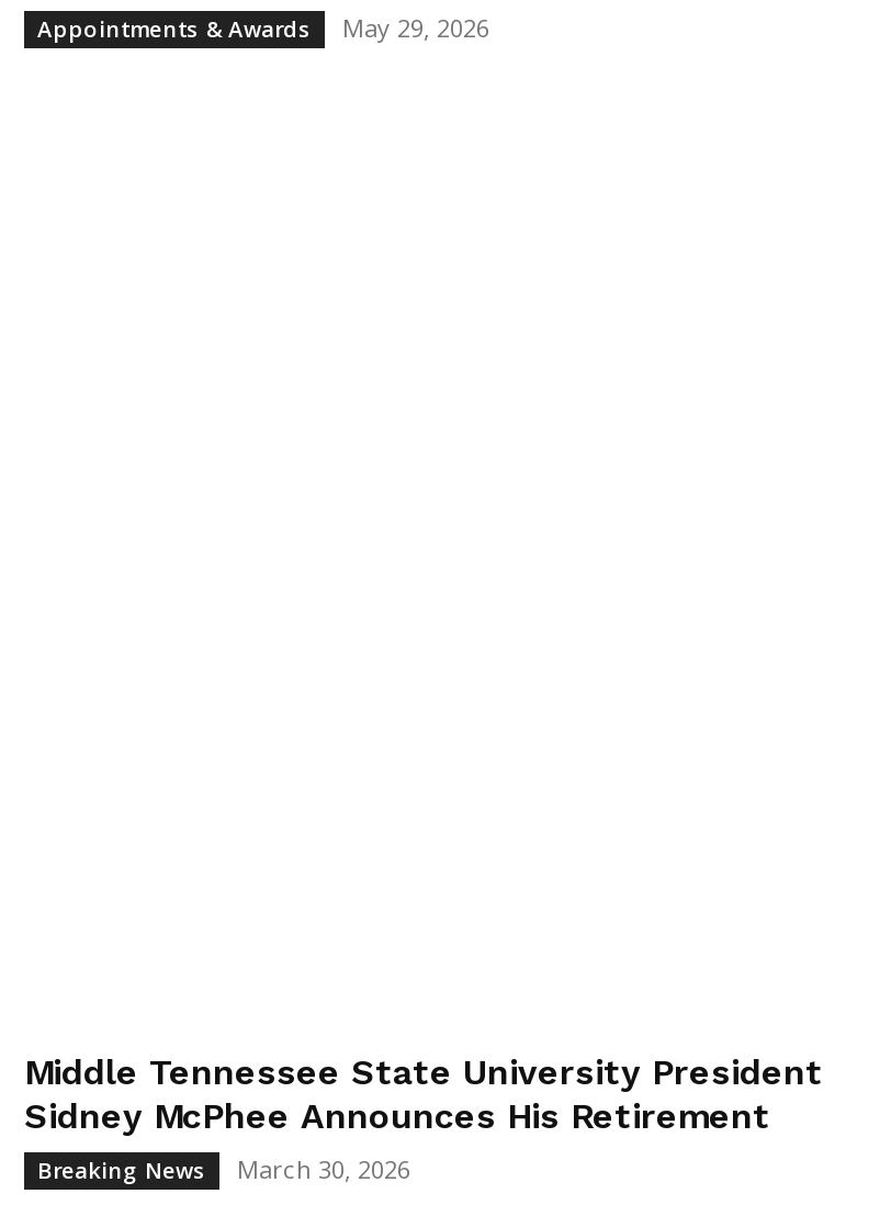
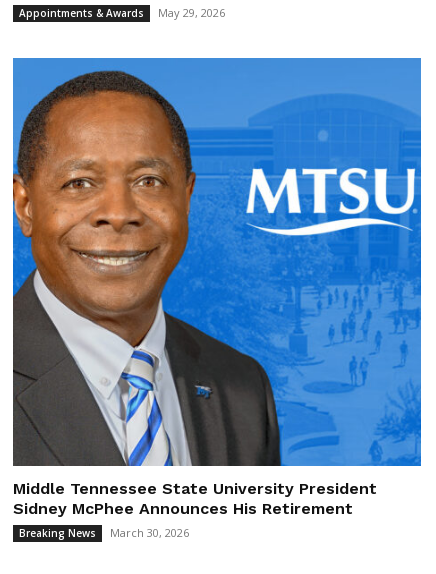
+ [image]
